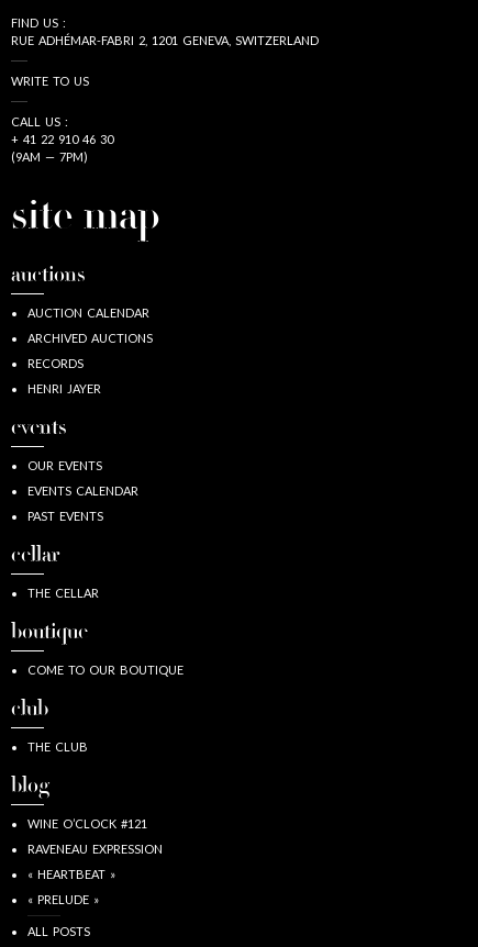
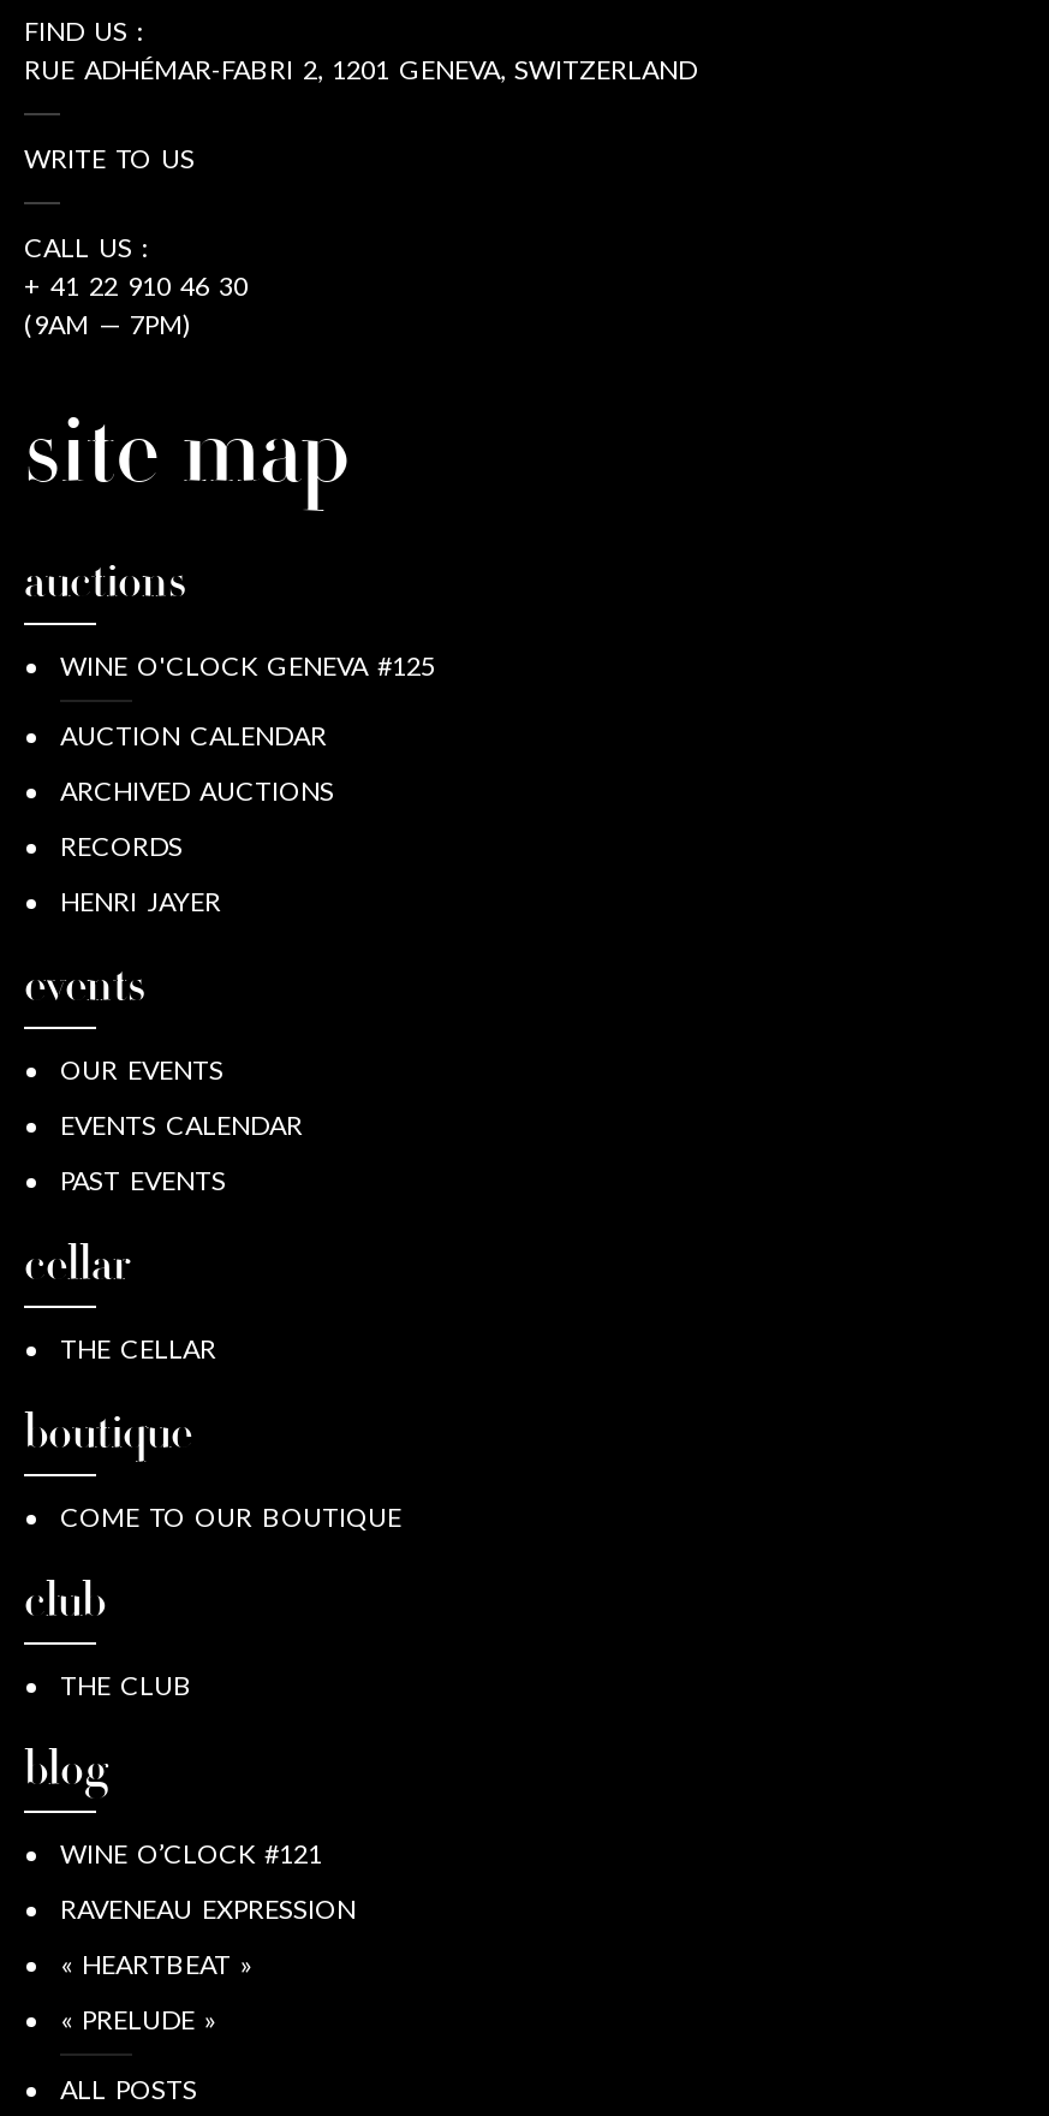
+ WINE O'CLOCK GENEVA #125
